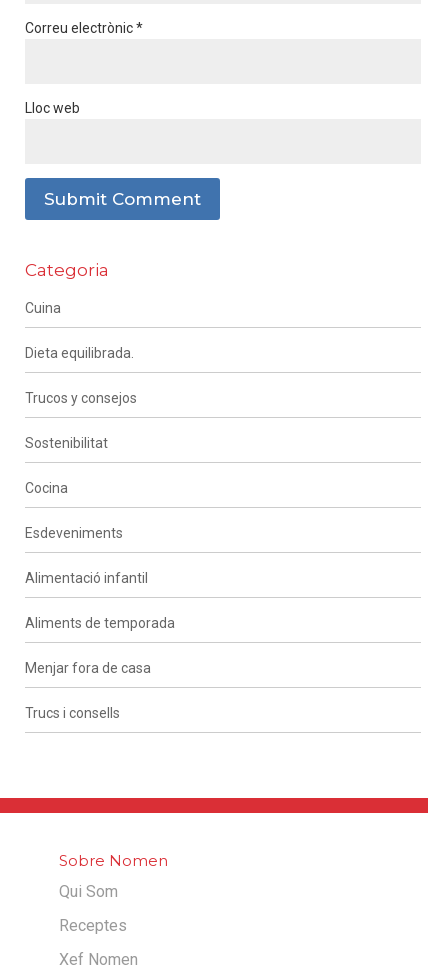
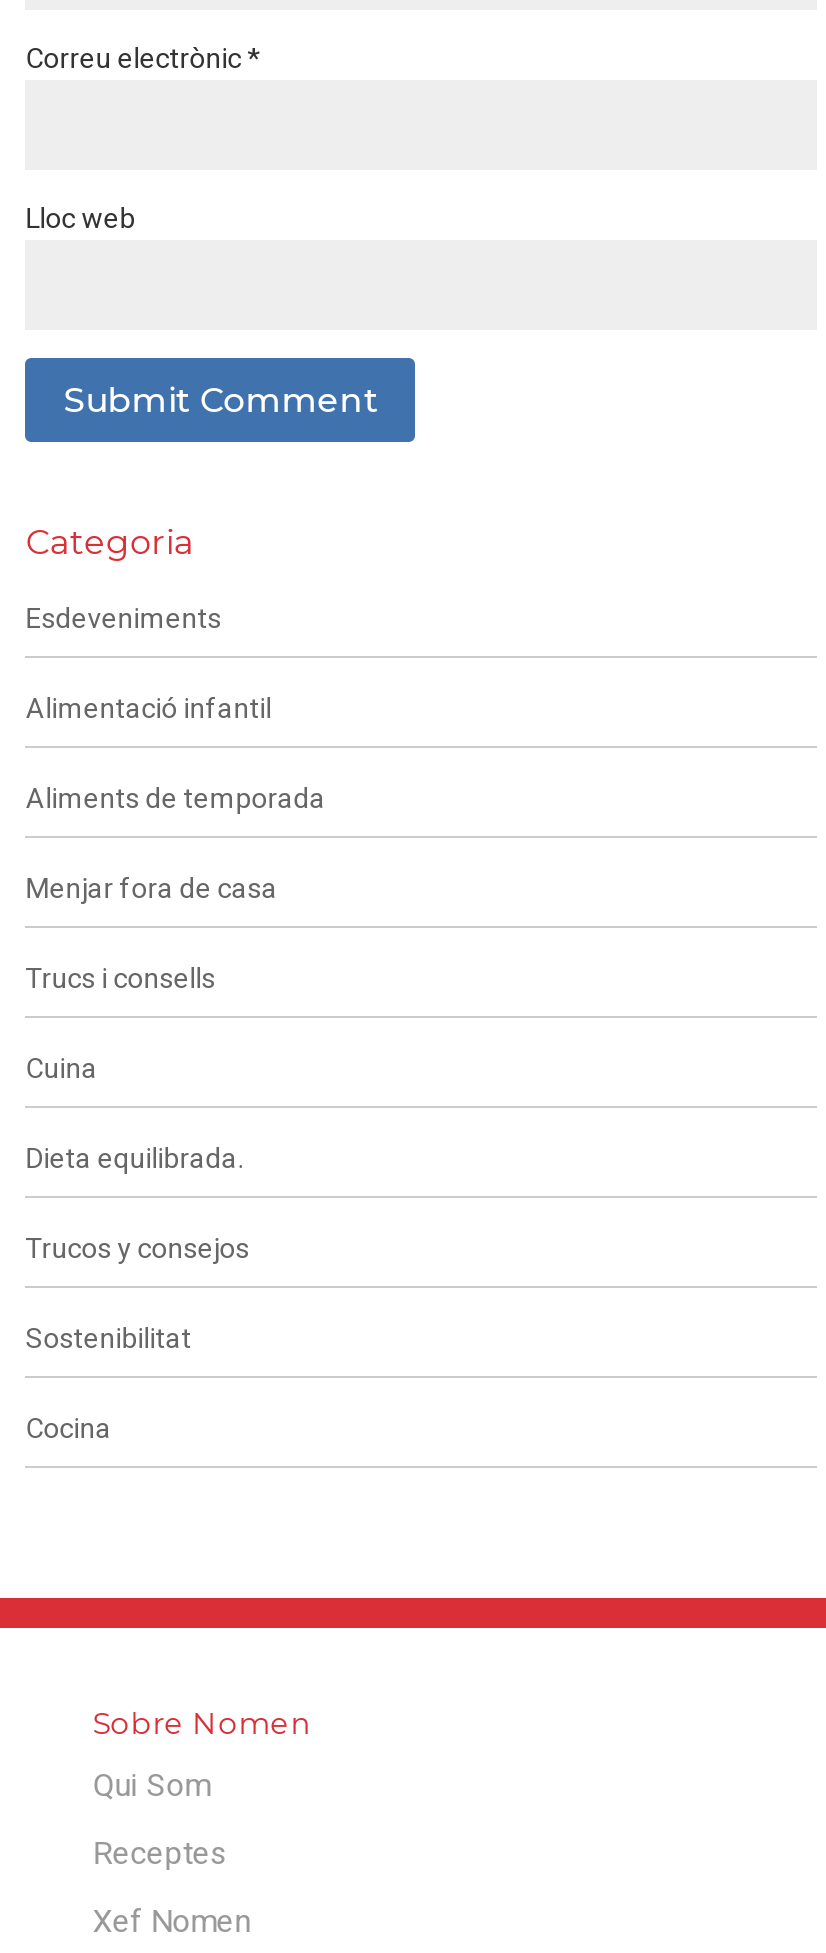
moved down: Cuina | Dieta equilibrada. | Trucos y consejos | Sostenibilitat | Cocina

moved up: Esdeveniments | Alimentació infantil | Aliments de temporada | Menjar fora de casa | Trucs i consells
